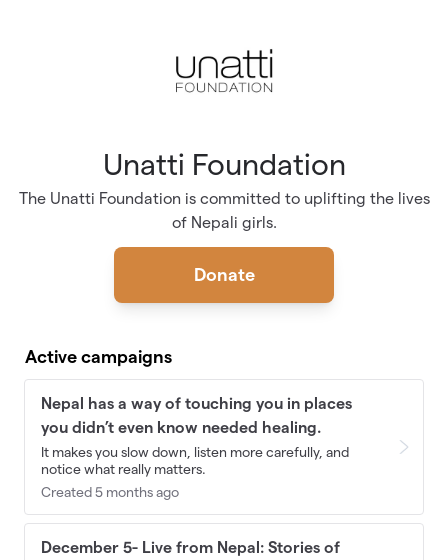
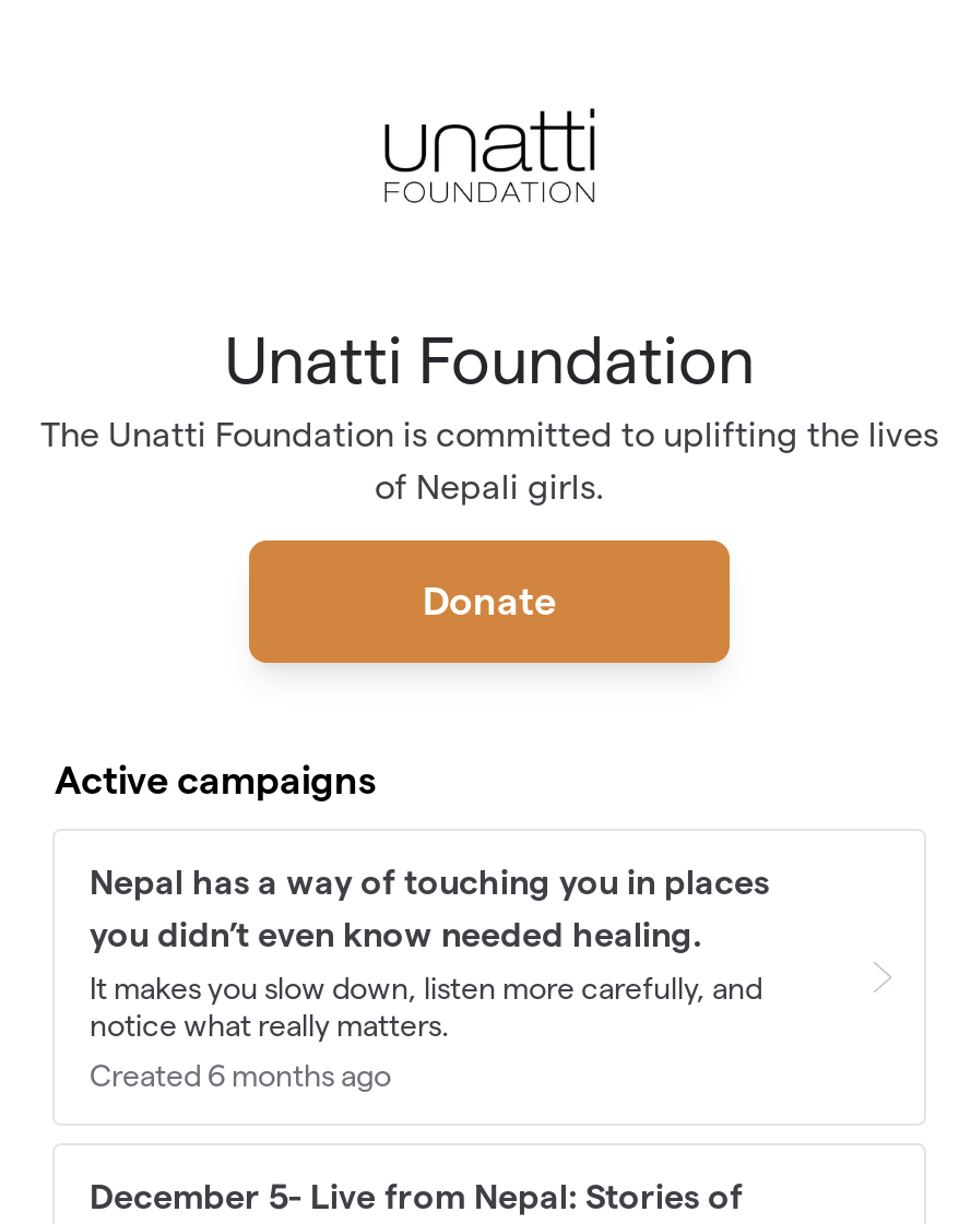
- Created 5 months ago
+ Created 6 months ago
